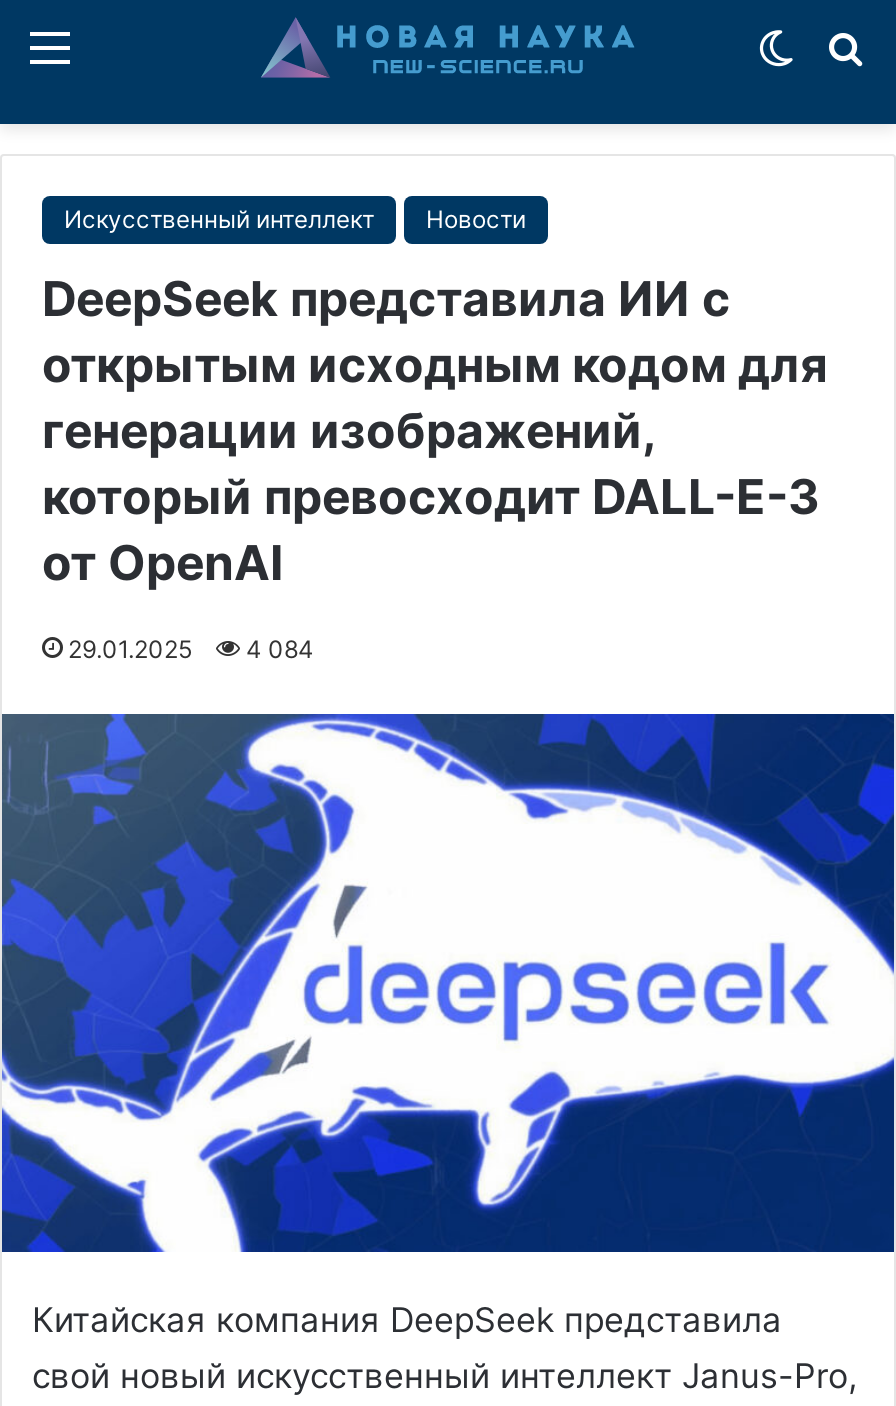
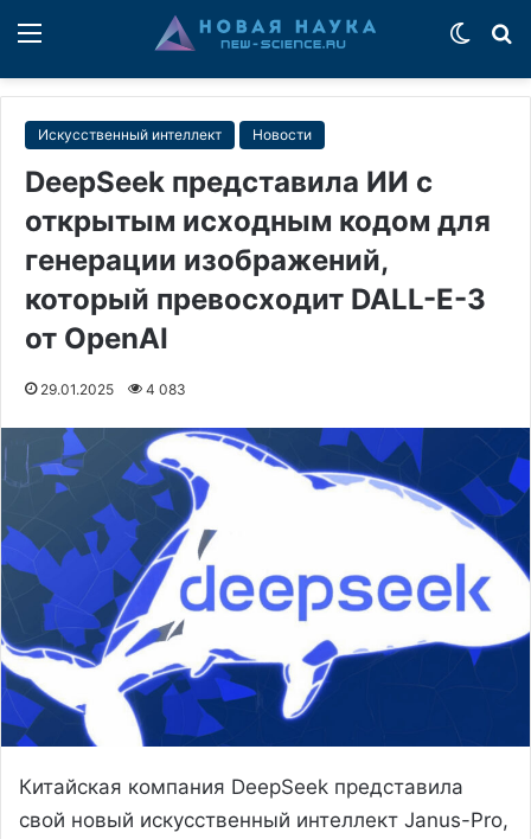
- 29.01.2025 4 084
+ 29.01.2025 4 083
